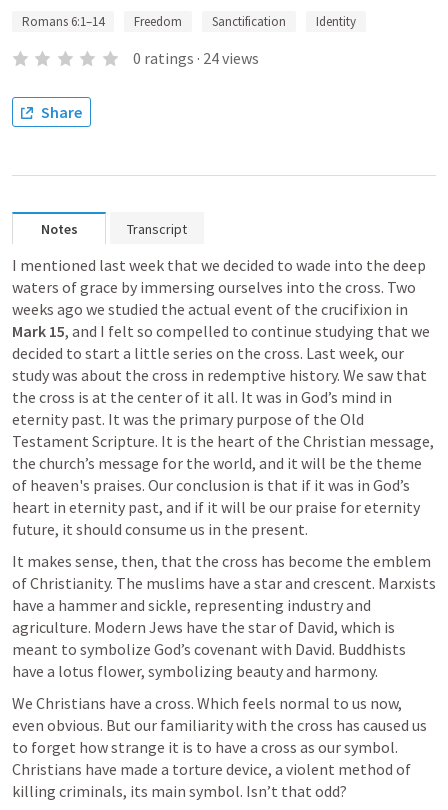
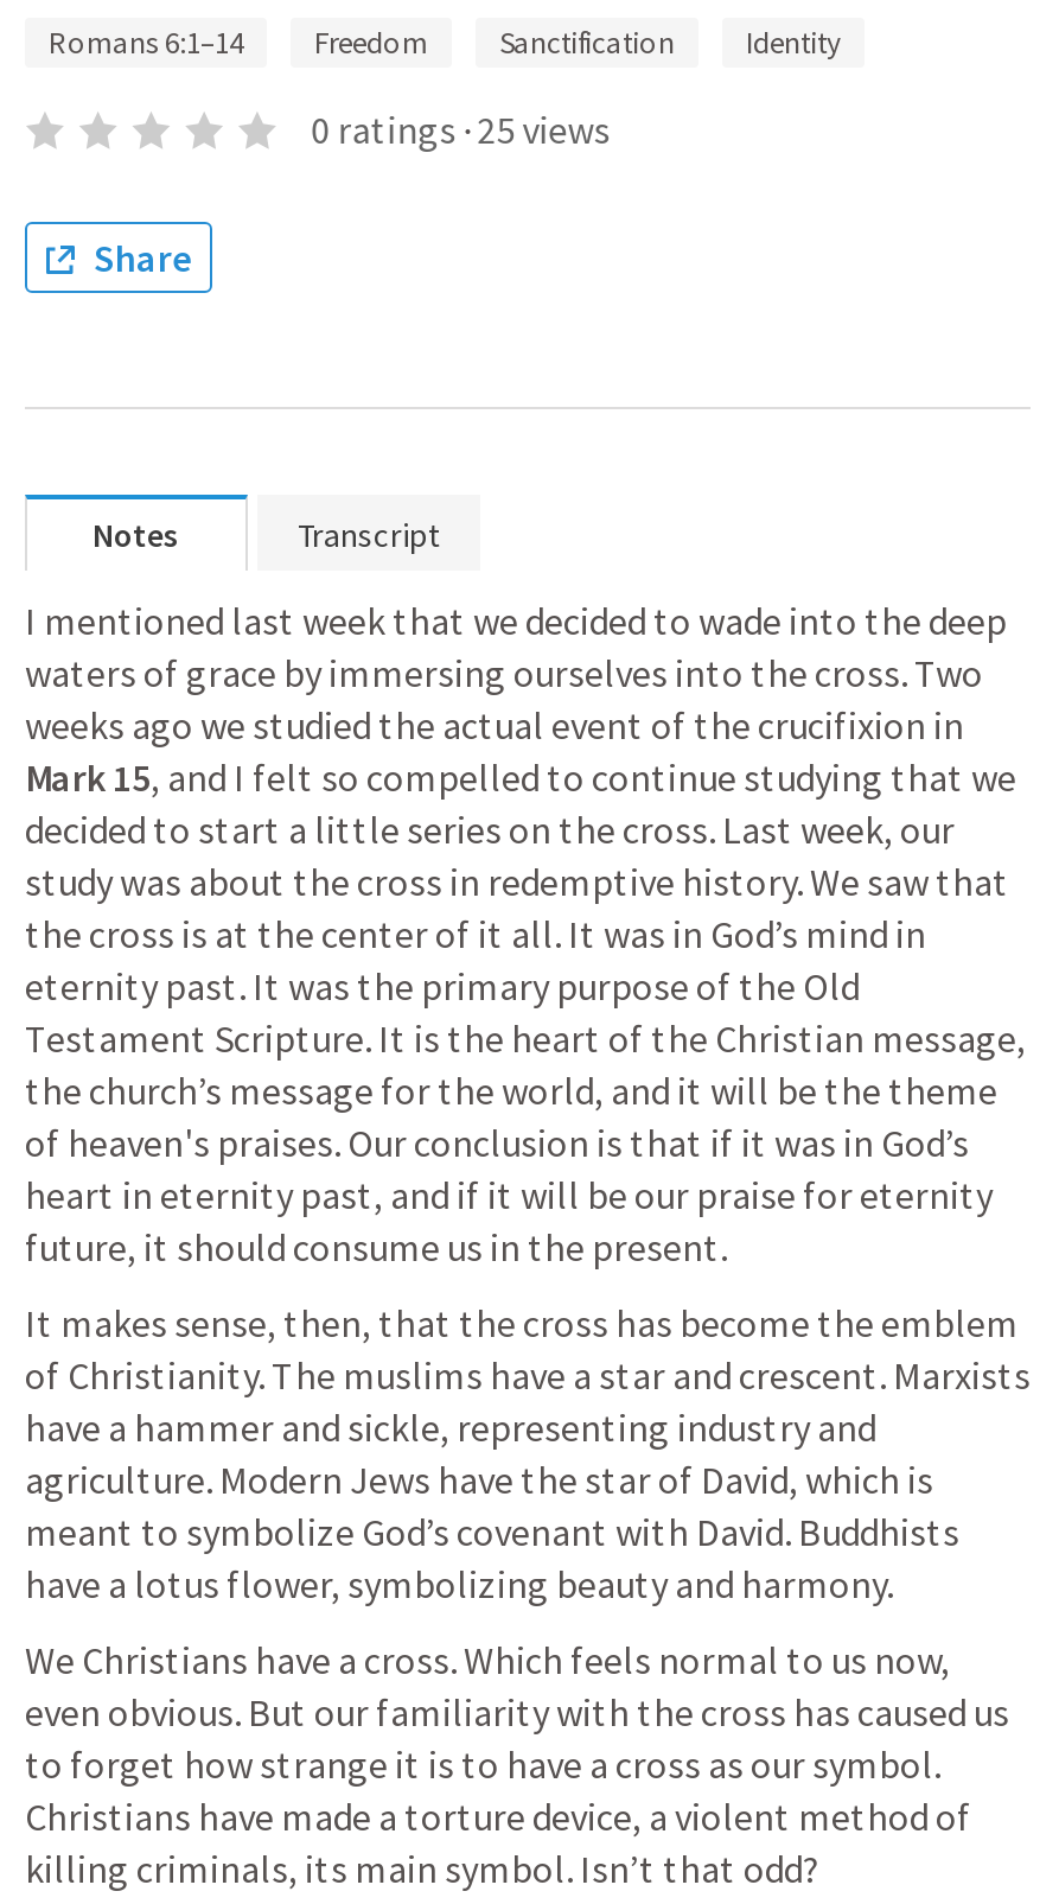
- 0 ratings · 24 views
+ 0 ratings · 25 views
